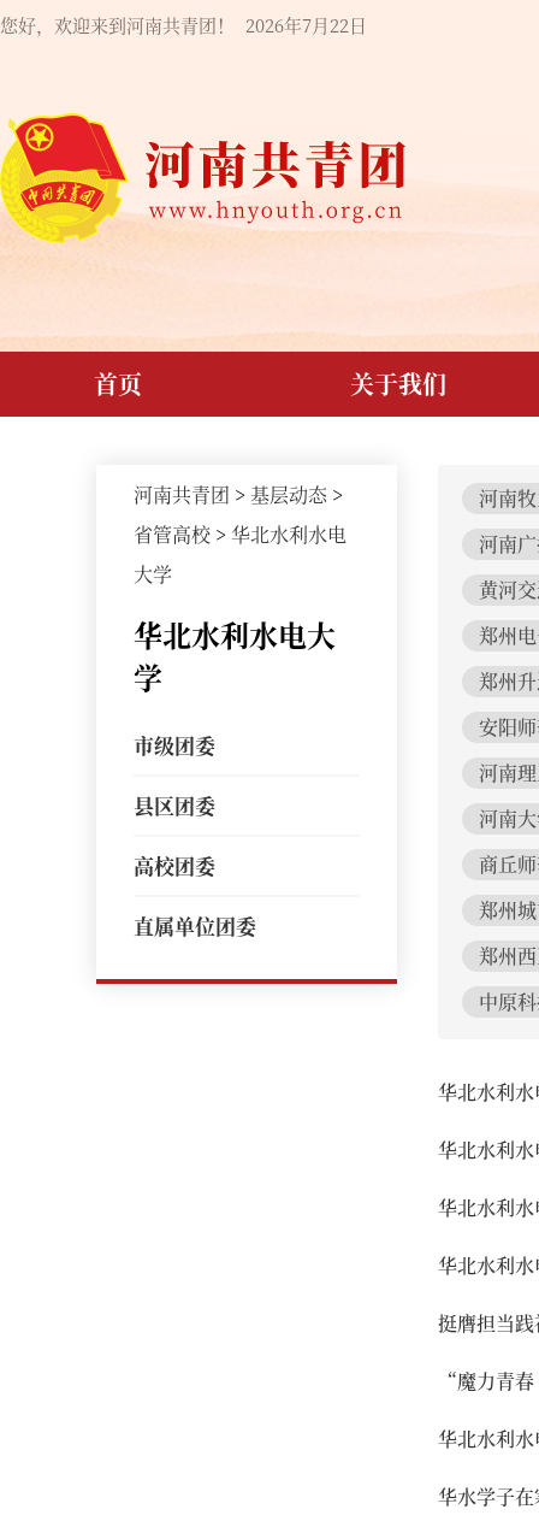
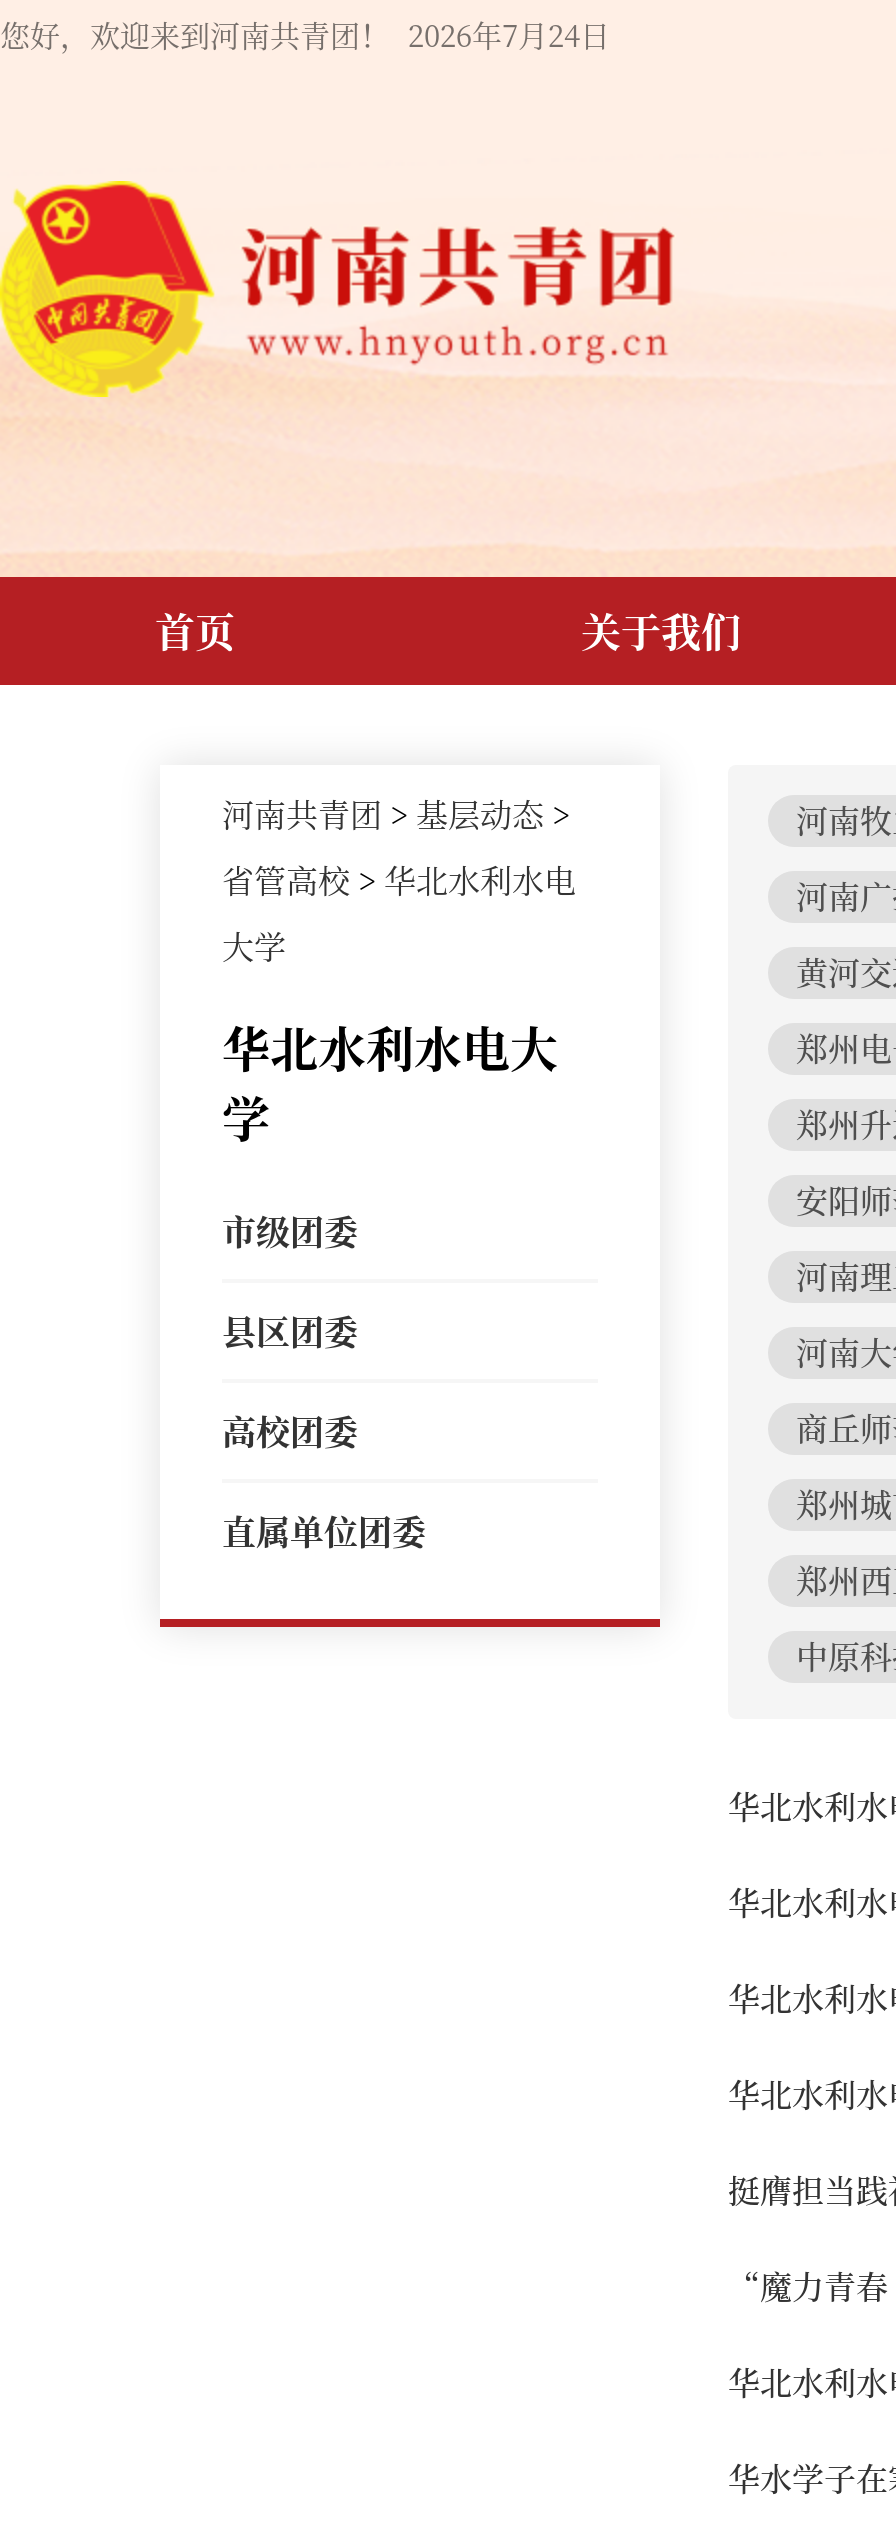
- 您好，欢迎来到河南共青团！ 2026年7月22日
+ 您好，欢迎来到河南共青团！ 2026年7月24日
